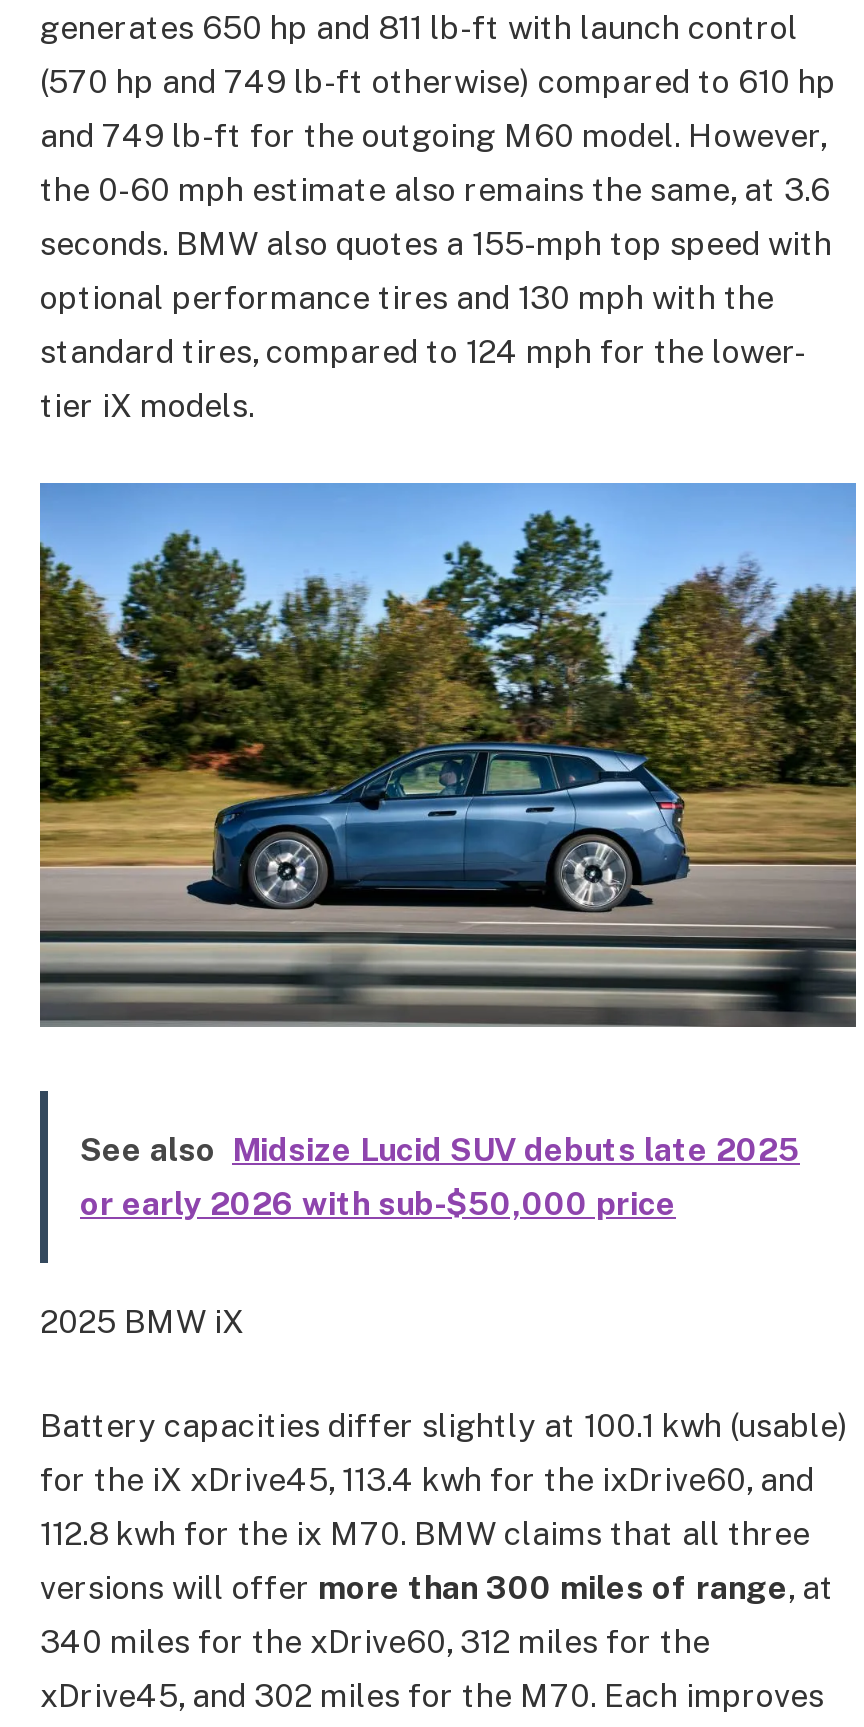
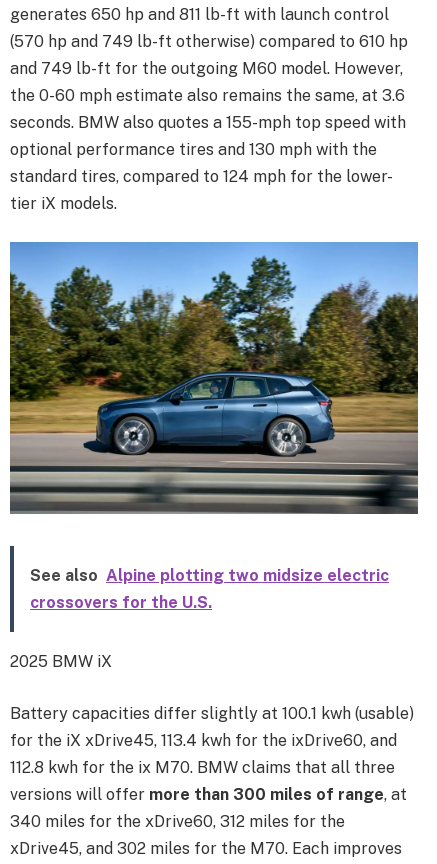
- See also Midsize Lucid SUV debuts late 2025
- or early 2026 with sub-$50,000 price
+ See also Alpine plotting two midsize electric
+ crossovers for the U.S.
